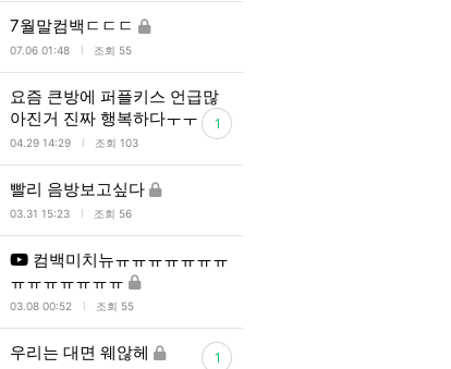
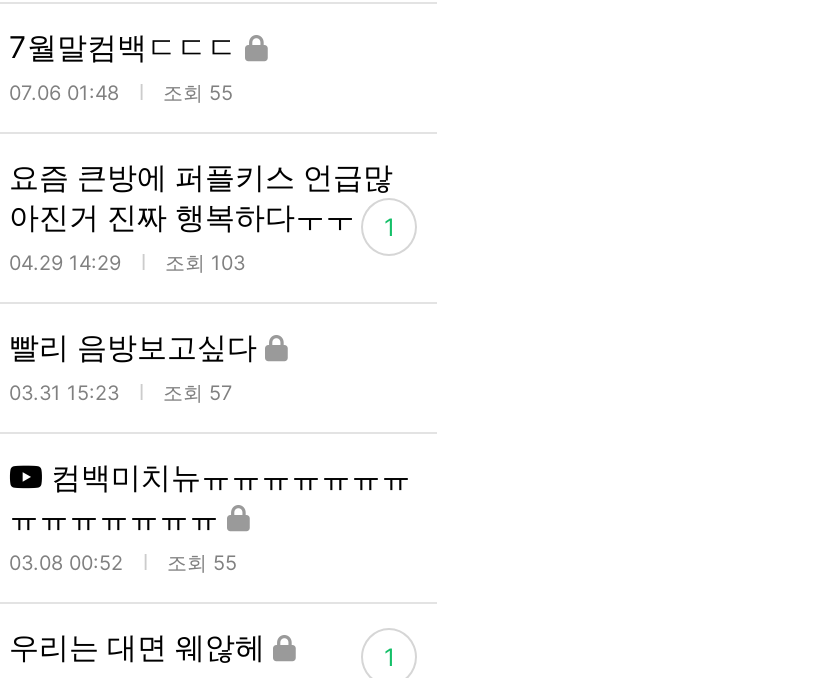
- 03.31 15:23 조회 56
+ 03.31 15:23 조회 57
